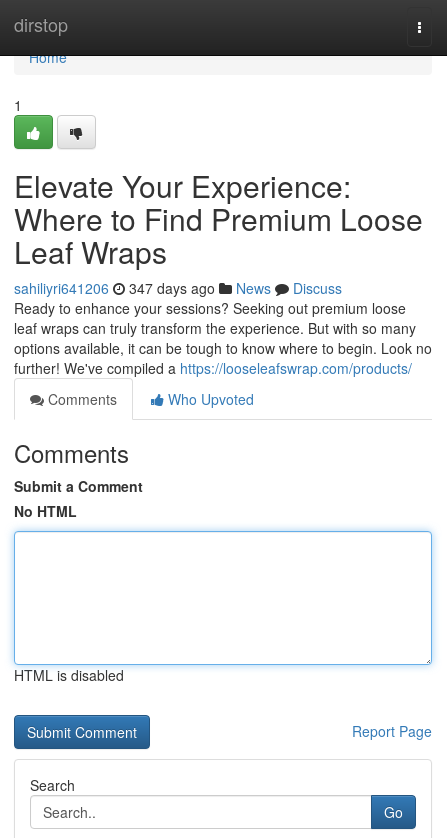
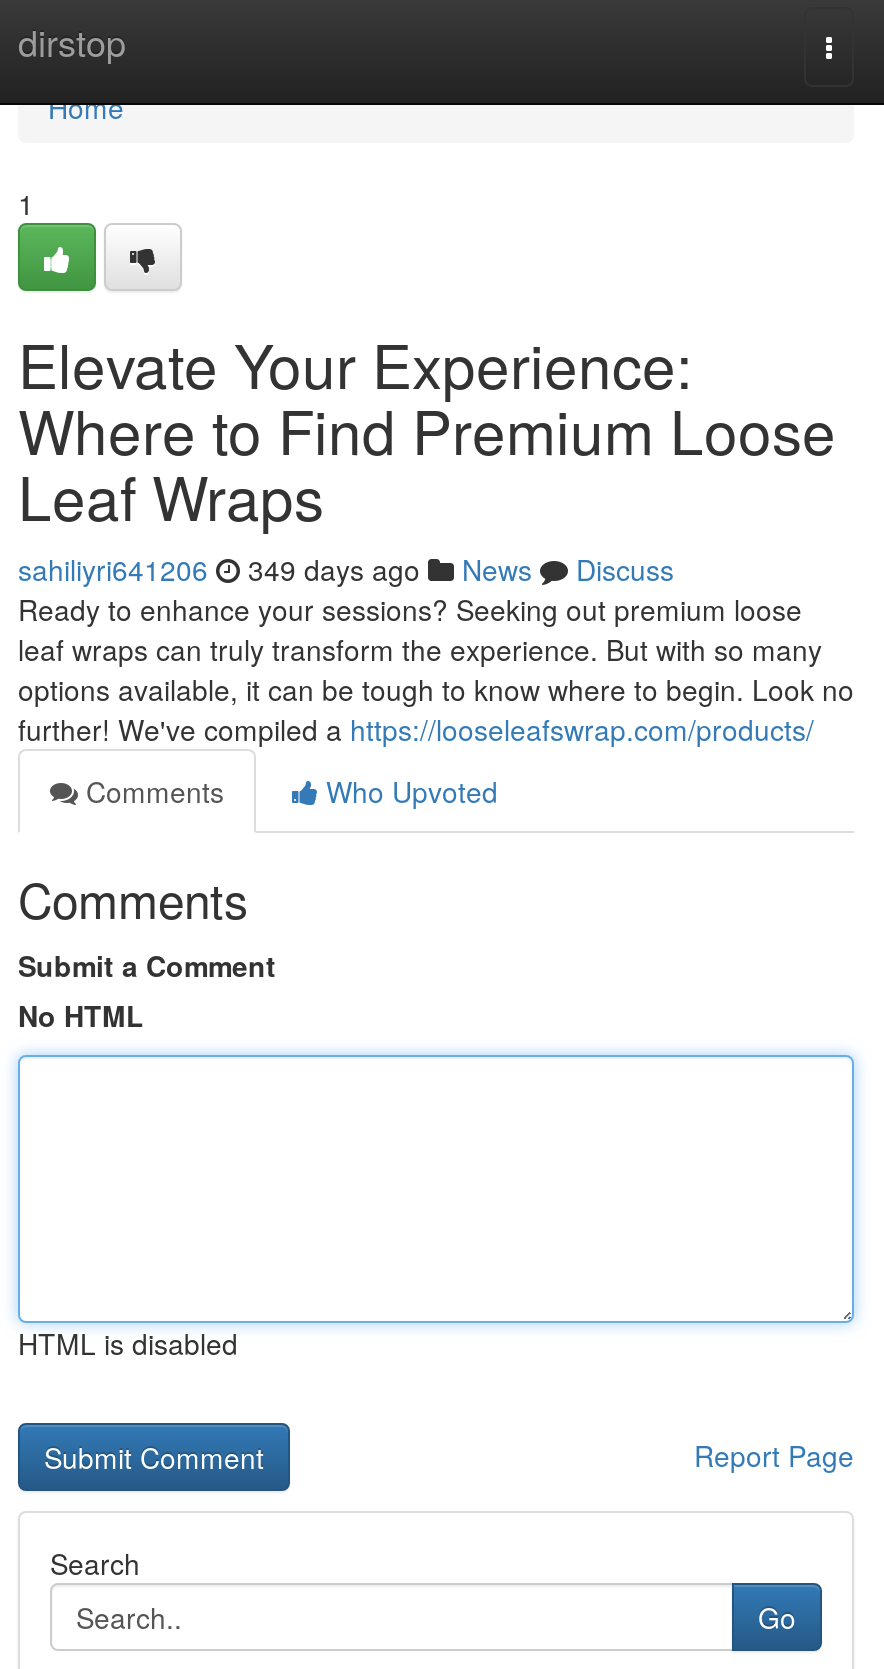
- sahiliyri641206 347 days ago News Discuss
+ sahiliyri641206 349 days ago News Discuss
